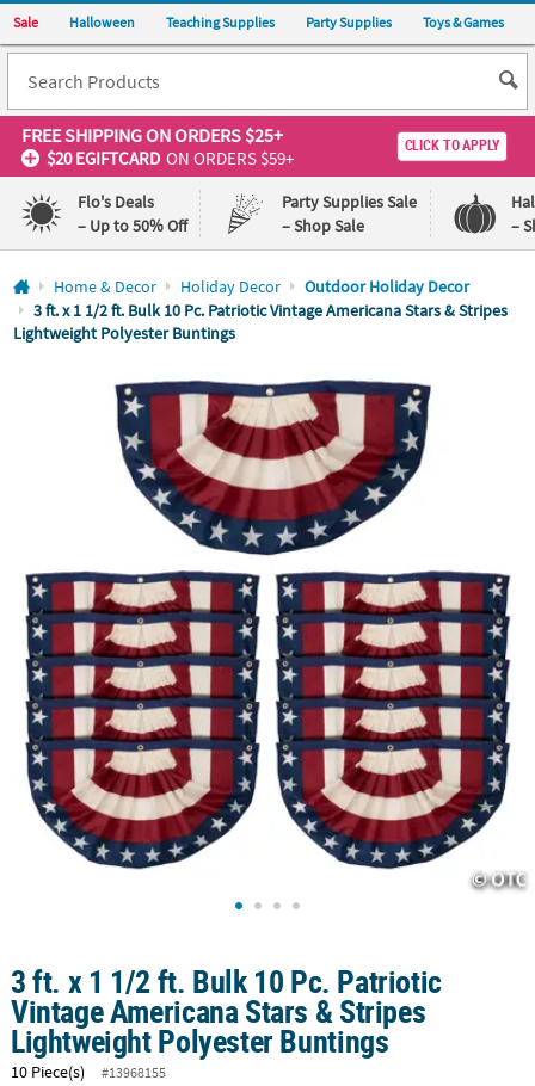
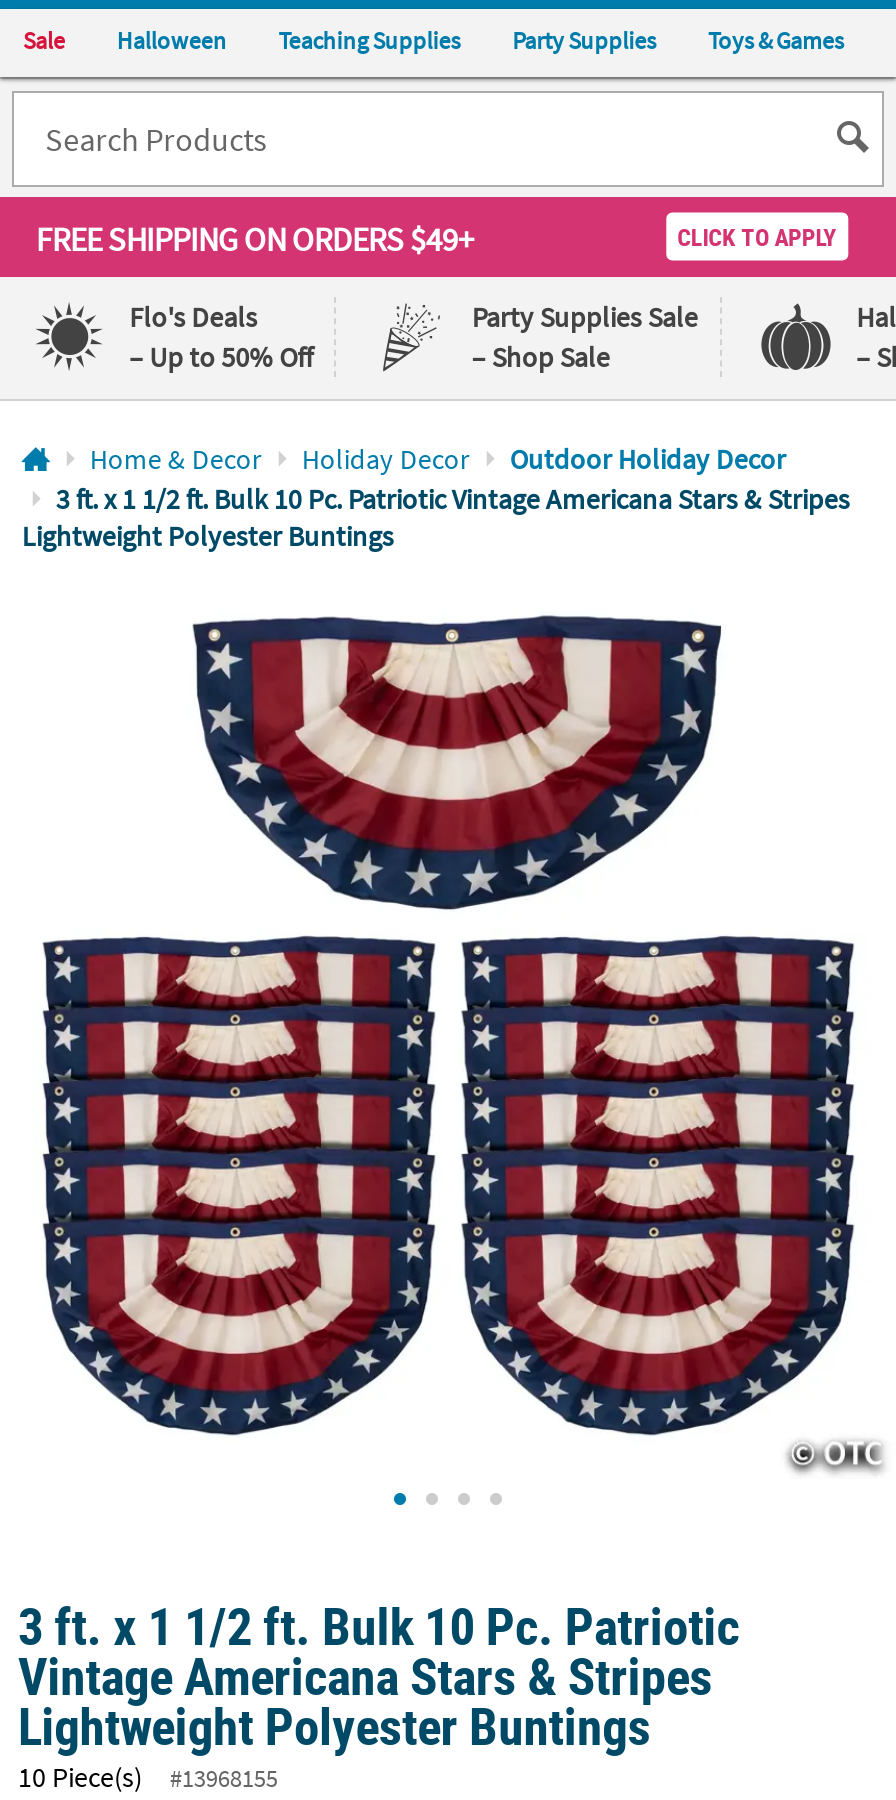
- FREE SHIPPING ON ORDERS $25+
- $20 EGIFTCARD ON ORDERS $59+
+ FREE SHIPPING ON ORDERS $49+
